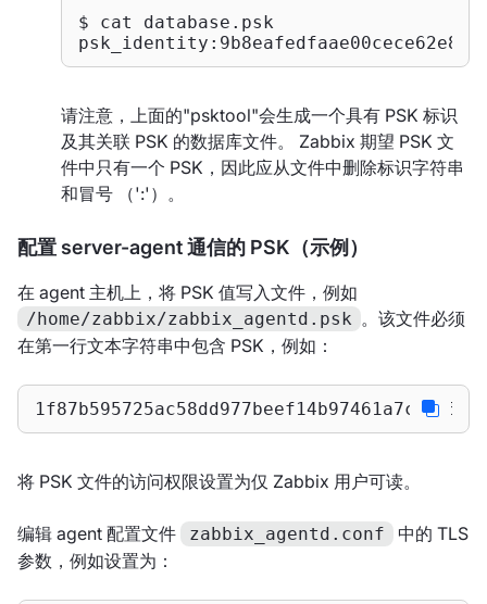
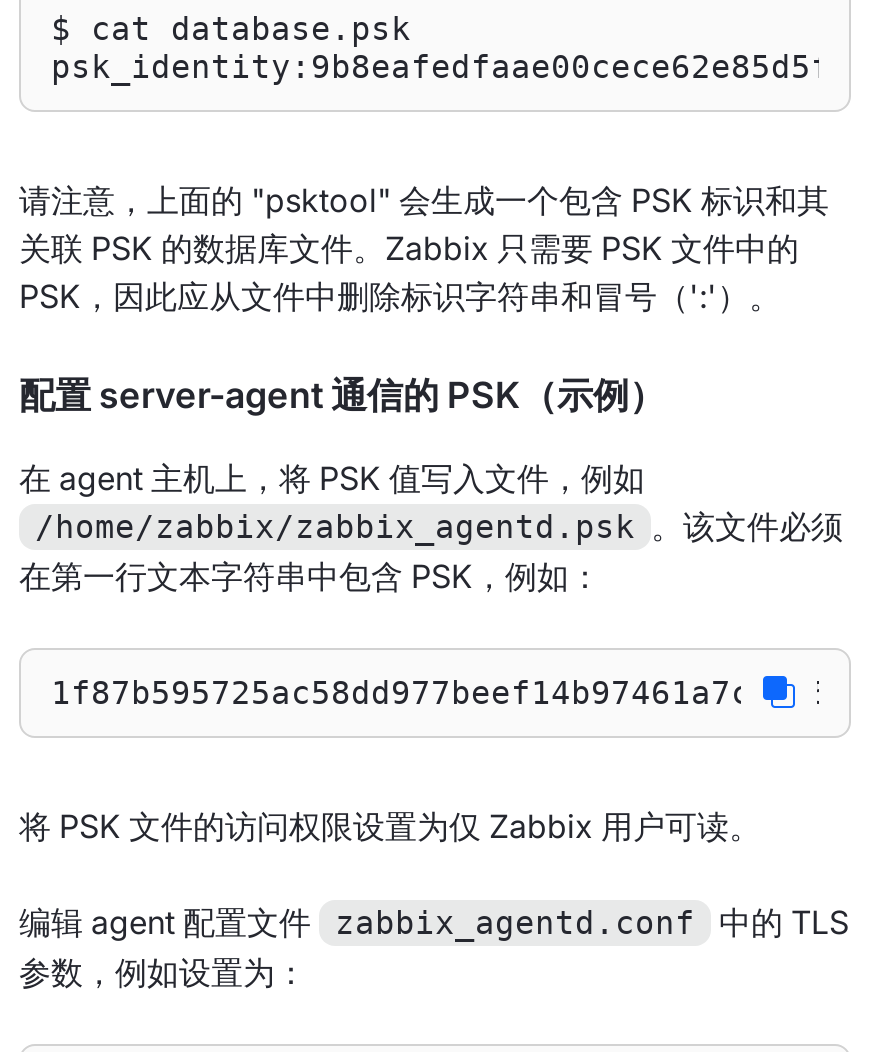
- 请注意，上面的"psktool"会生成一个具有 PSK 标识
- 及其关联 PSK 的数据库文件。 Zabbix 期望 PSK 文
- 件中只有一个 PSK，因此应从文件中删除标识字符串
- 和冒号 （':'）。
+ 请注意，上面的 "psktool" 会生成一个包含 PSK 标识和其
+ 关联 PSK 的数据库文件。Zabbix 只需要 PSK 文件中的
+ PSK，因此应从文件中删除标识字符串和冒号（':'）。
